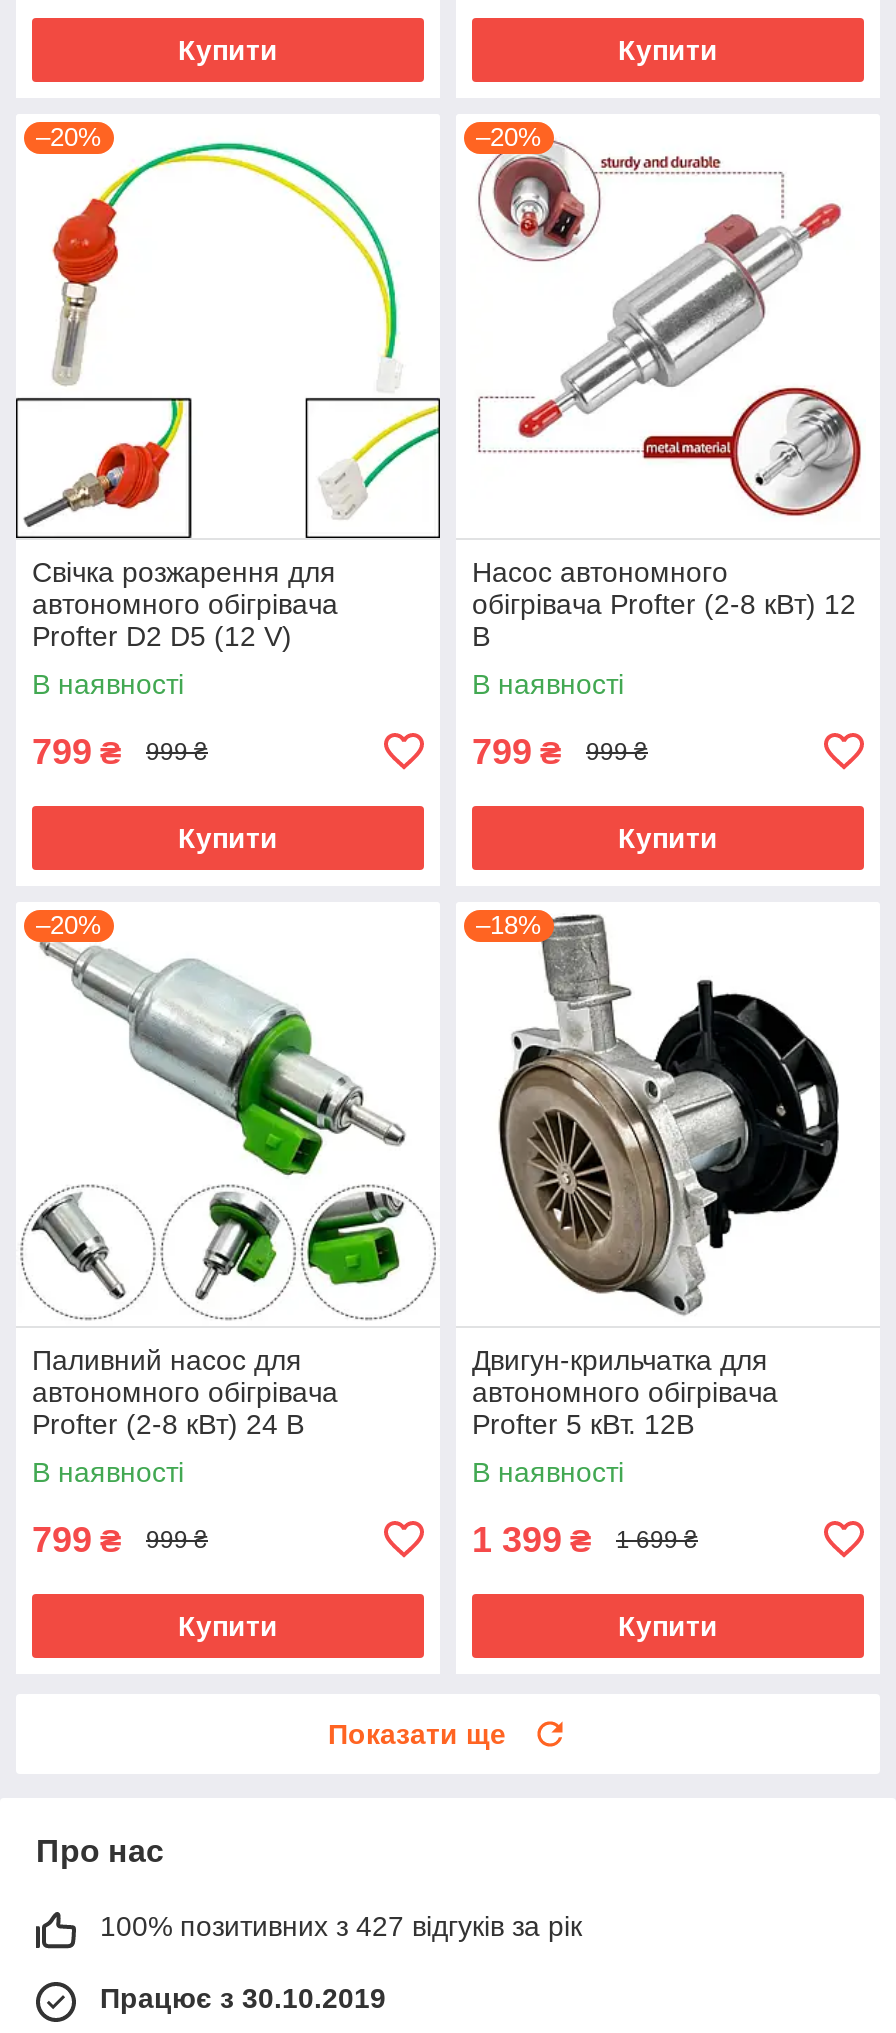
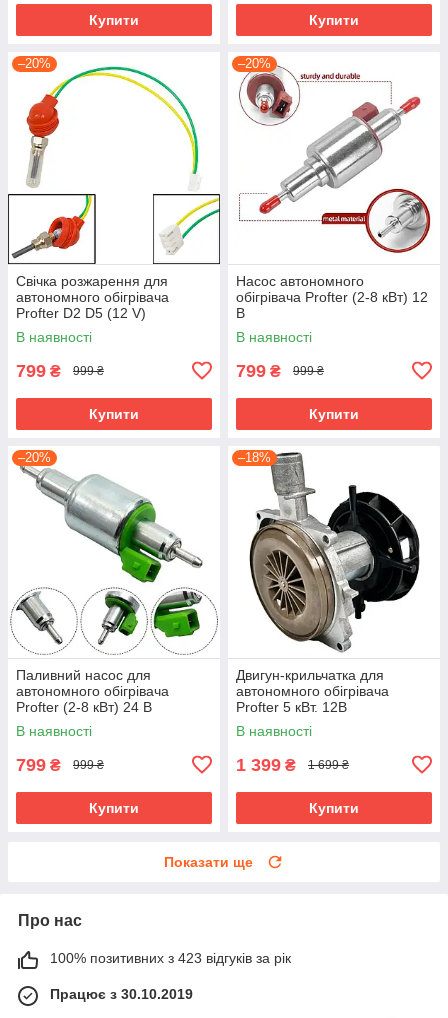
- 100% позитивних з 427 відгуків за рік
+ 100% позитивних з 423 відгуків за рік
